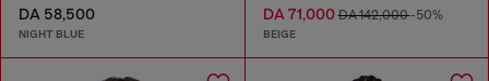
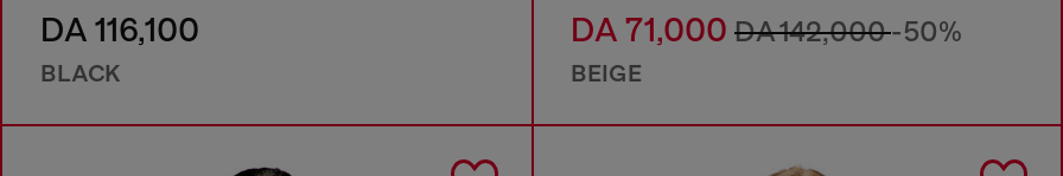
- DA 58,500
- NIGHT BLUE
+ DA 116,100
+ BLACK
